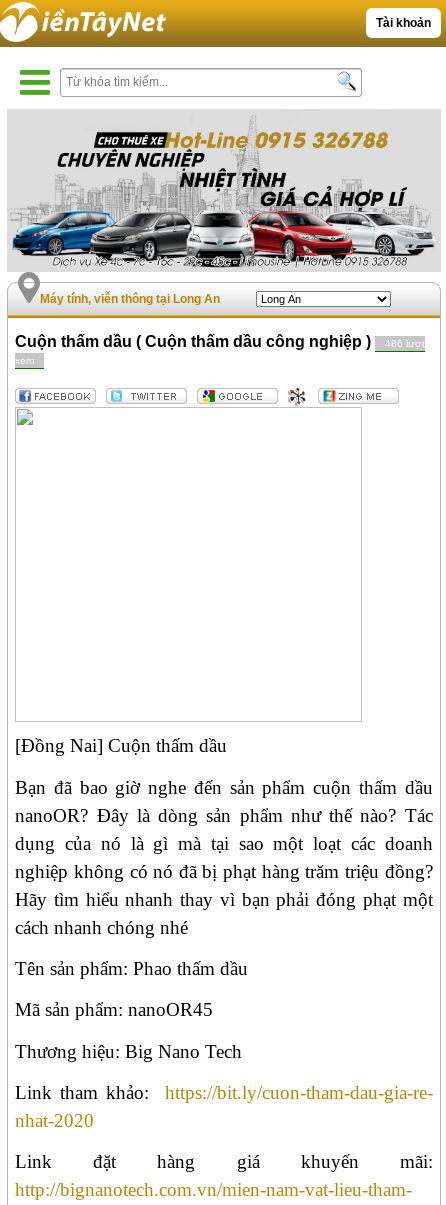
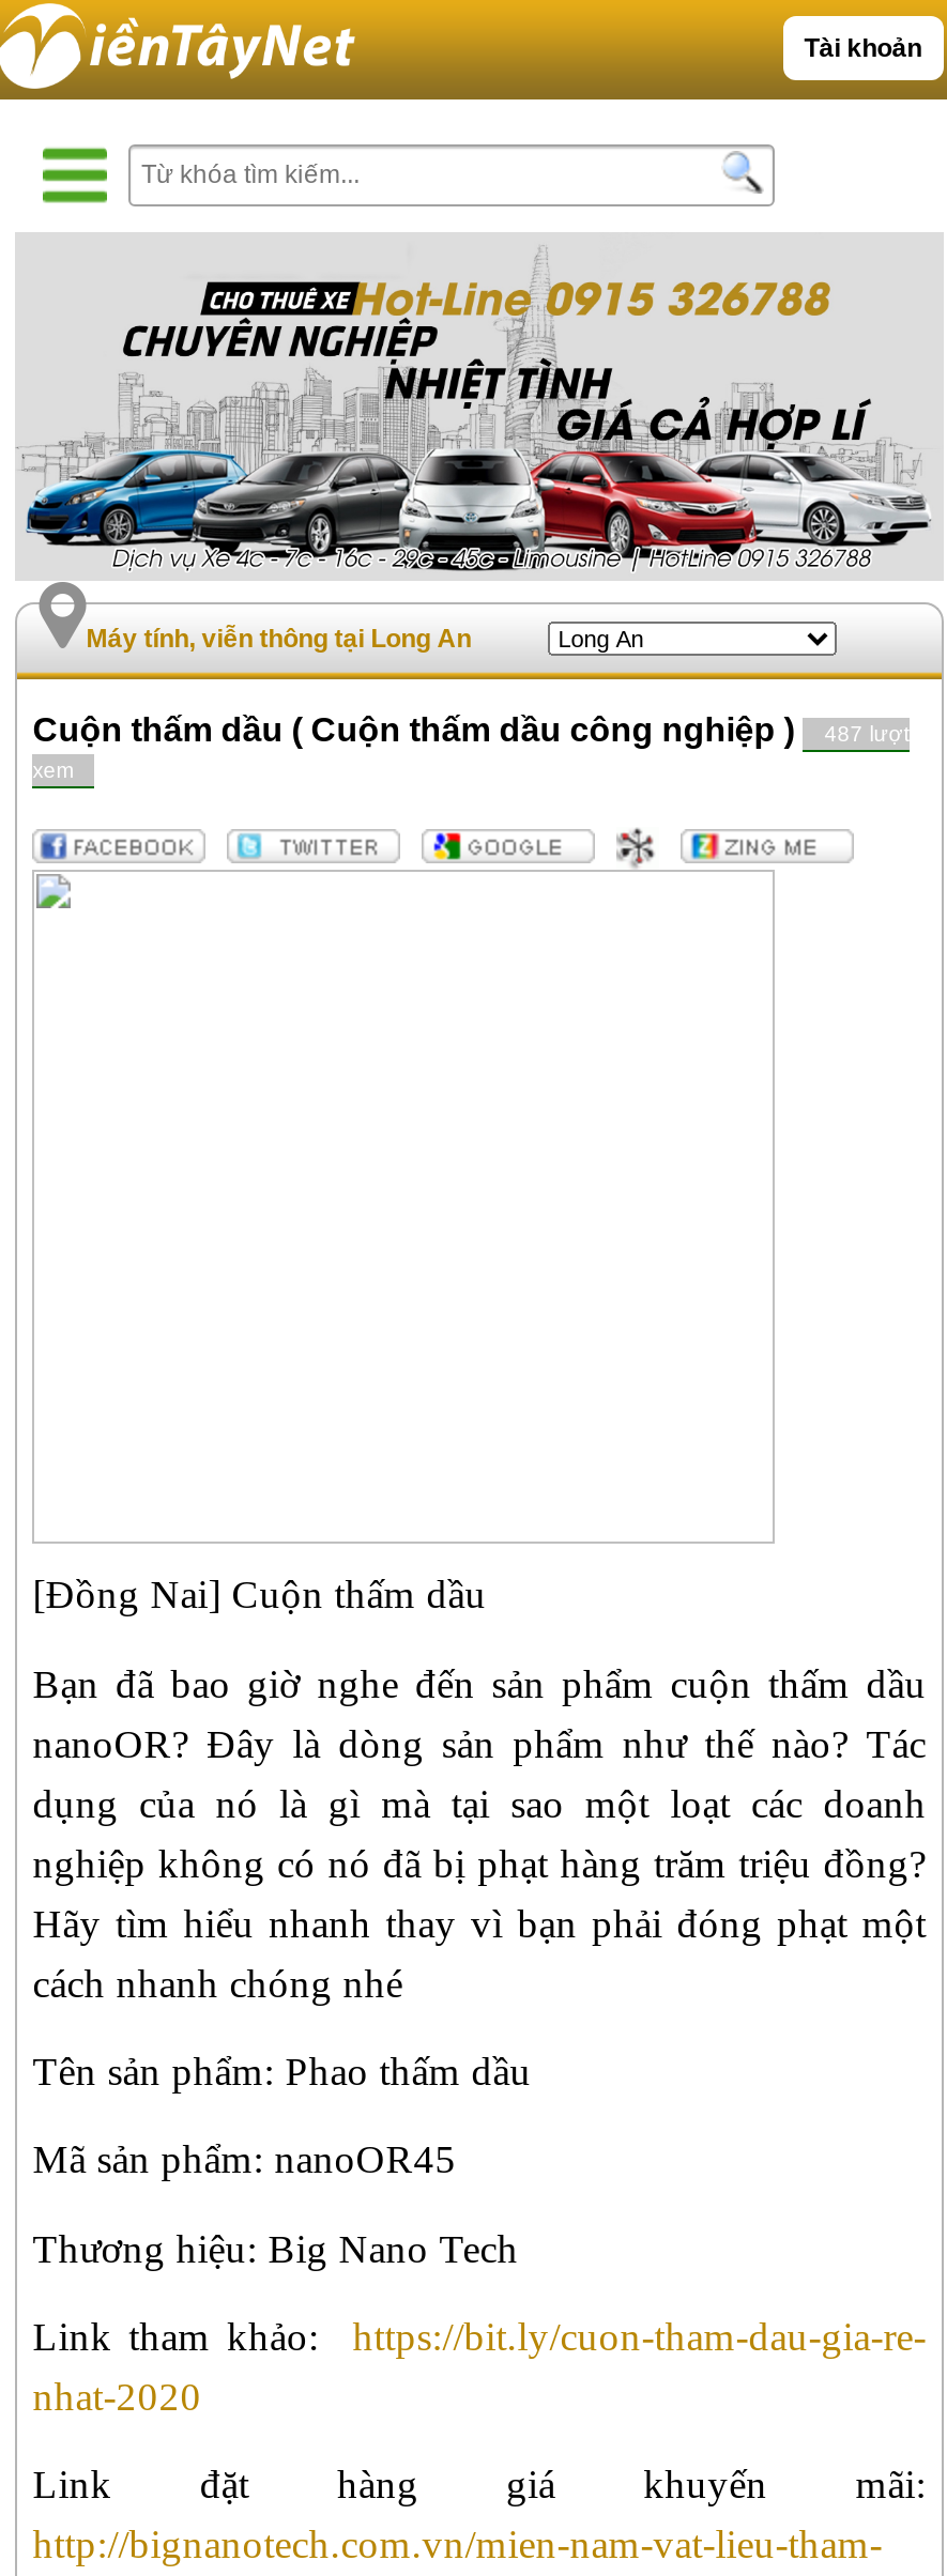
- Cuộn thấm dầu ( Cuộn thấm dầu công nghiệp ) 486 lượt
+ Cuộn thấm dầu ( Cuộn thấm dầu công nghiệp ) 487 lượt
